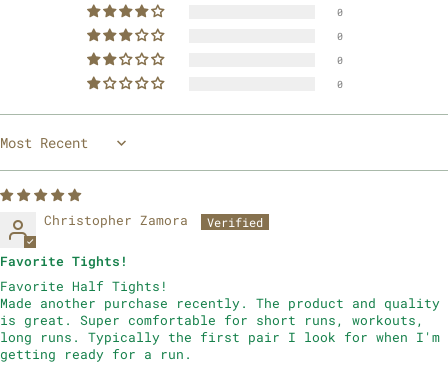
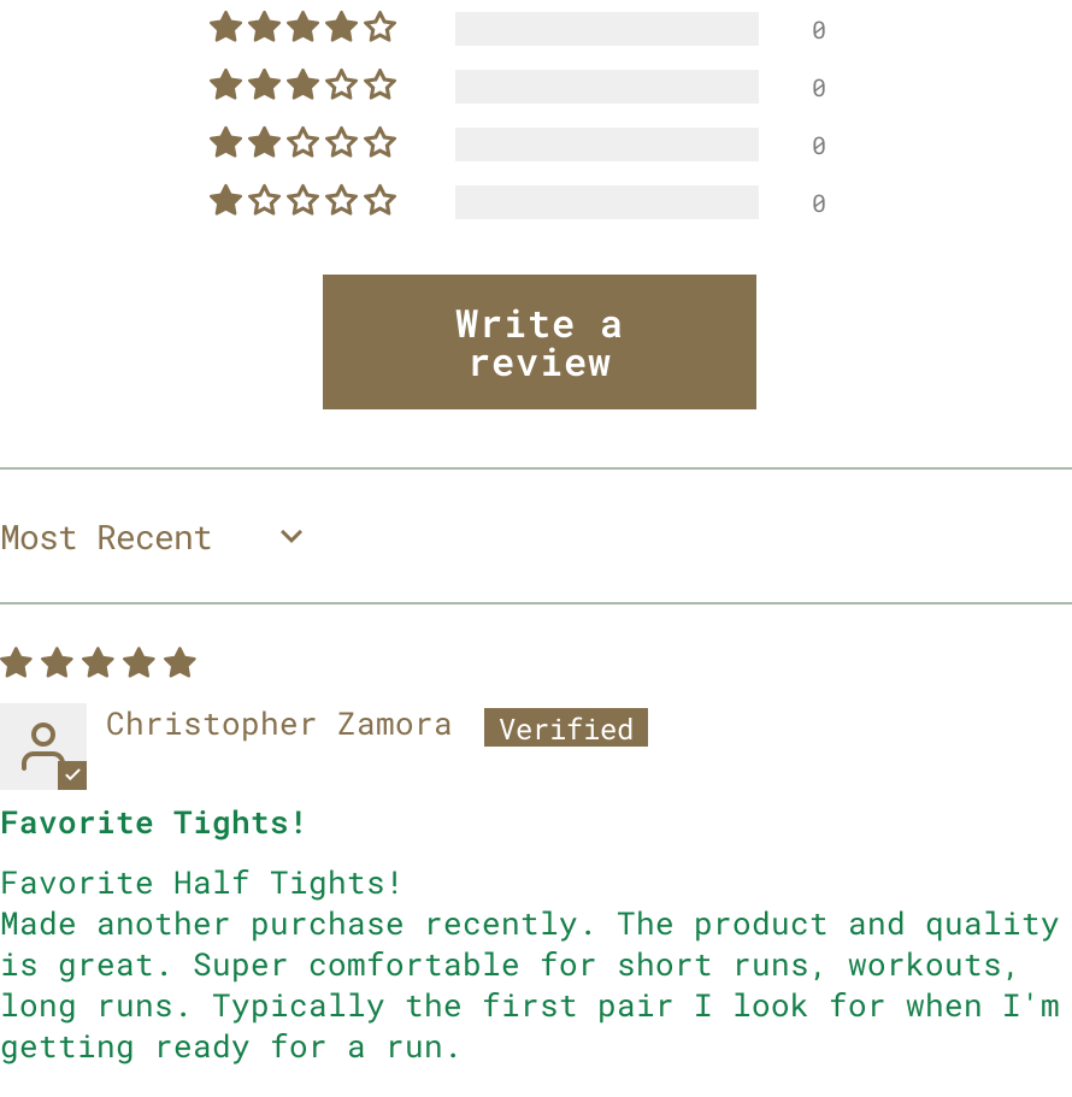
+ Write a
+ review
